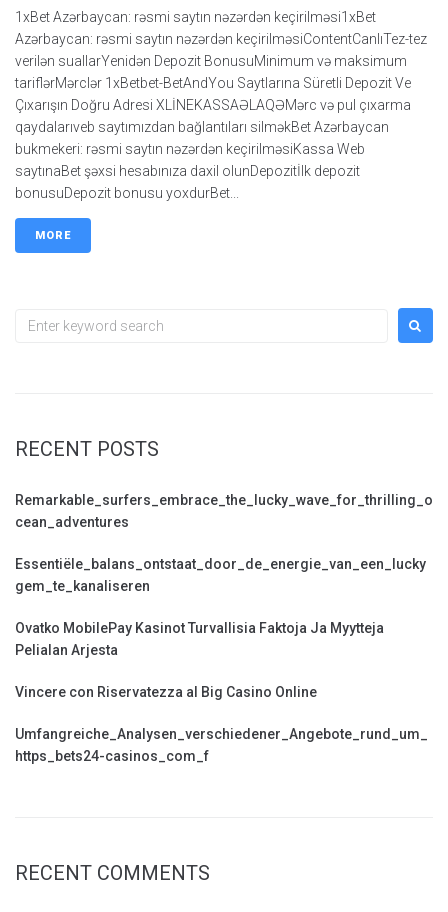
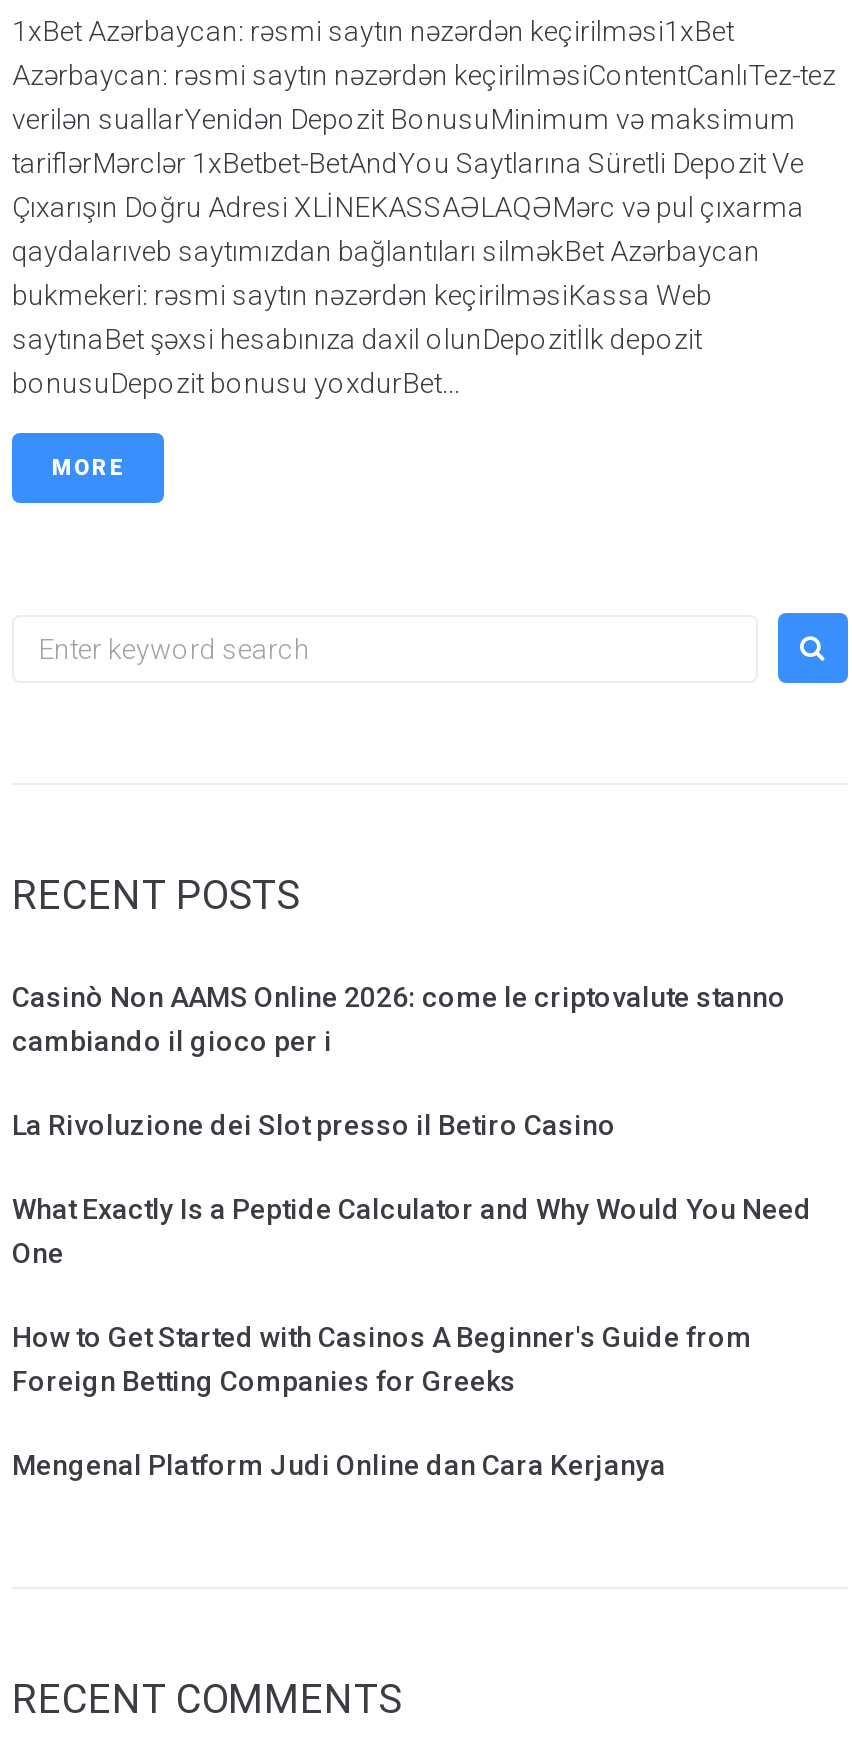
- Remarkable_surfers_embrace_the_lucky_wave_for_thrilling_o
- cean_adventures
+ Casinò Non AAMS Online 2026: come le criptovalute stanno
+ cambiando il gioco per i

- Essentiële_balans_ontstaat_door_de_energie_van_een_lucky
- gem_te_kanaliseren
+ La Rivoluzione dei Slot presso il Betiro Casino

- Ovatko MobilePay Kasinot Turvallisia Faktoja Ja Myytteja
- Pelialan Arjesta
+ What Exactly Is a Peptide Calculator and Why Would You Need
+ One

- Vincere con Riservatezza al Big Casino Online
+ How to Get Started with Casinos A Beginner's Guide from
+ Foreign Betting Companies for Greeks

- Umfangreiche_Analysen_verschiedener_Angebote_rund_um_
- https_bets24-casinos_com_f
+ Mengenal Platform Judi Online dan Cara Kerjanya
